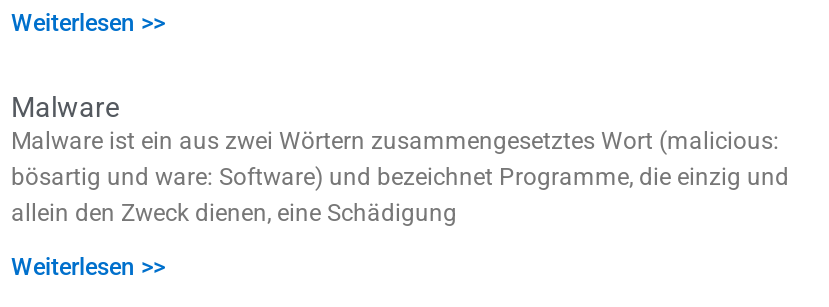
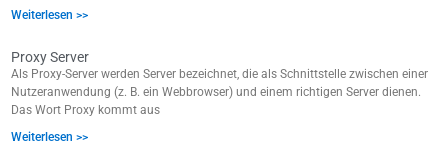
- Malware
- Malware ist ein aus zwei Wörtern zusammengesetztes Wort (malicious:
- bösartig und ware: Software) und bezeichnet Programme, die einzig und
- allein den Zweck dienen, eine Schädigung
+ Proxy Server
+ Als Proxy-Server werden Server bezeichnet, die als Schnittstelle zwischen einer
+ Nutzeranwendung (z. B. ein Webbrowser) und einem richtigen Server dienen.
+ Das Wort Proxy kommt aus
